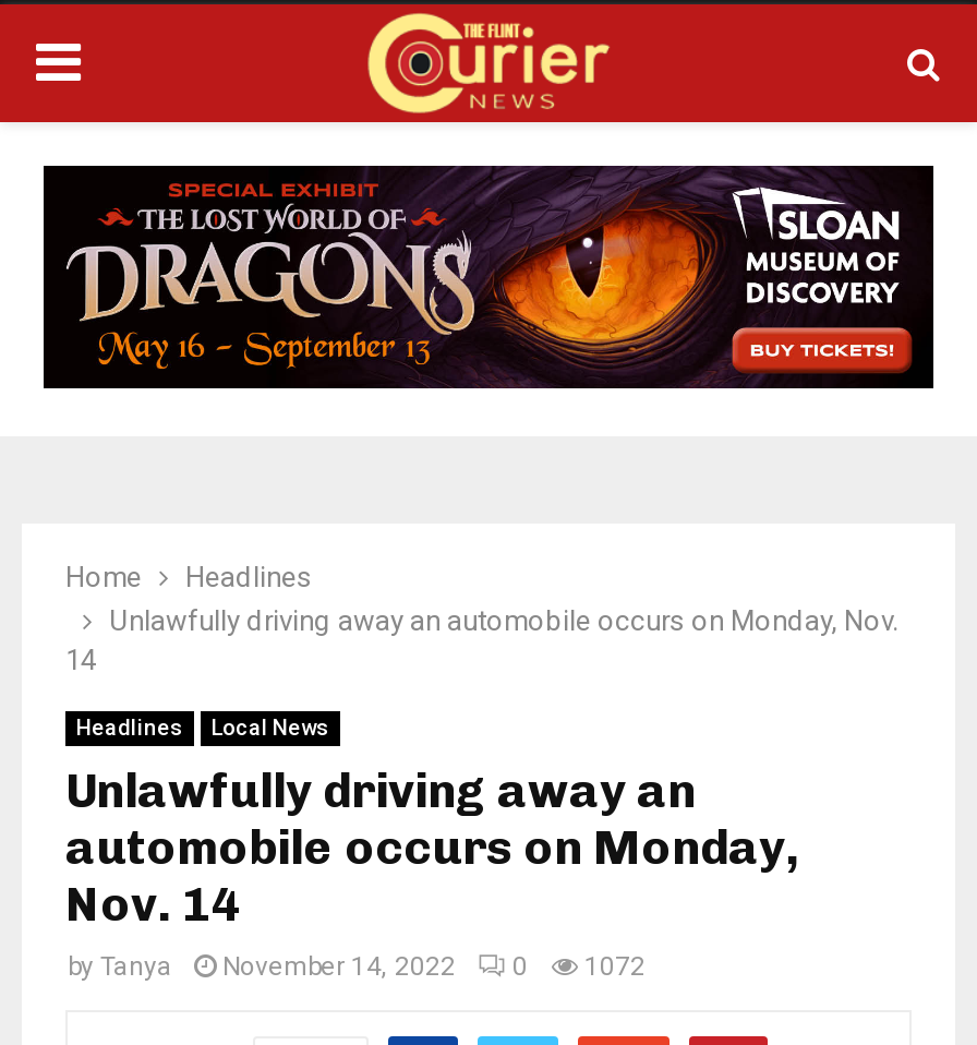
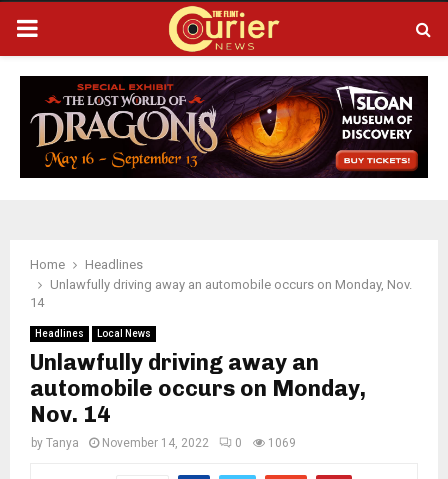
- by Tanya November 14, 2022 0 1072
+ by Tanya November 14, 2022 0 1069
